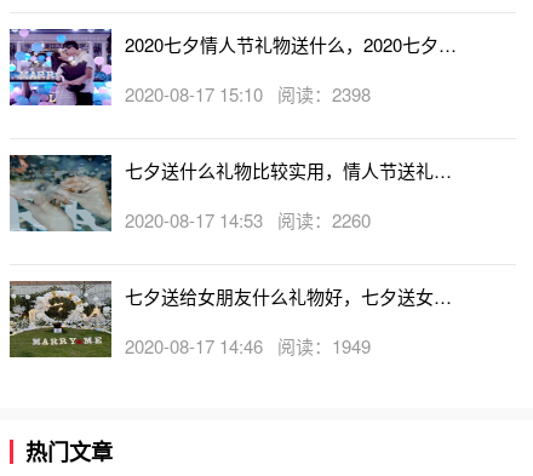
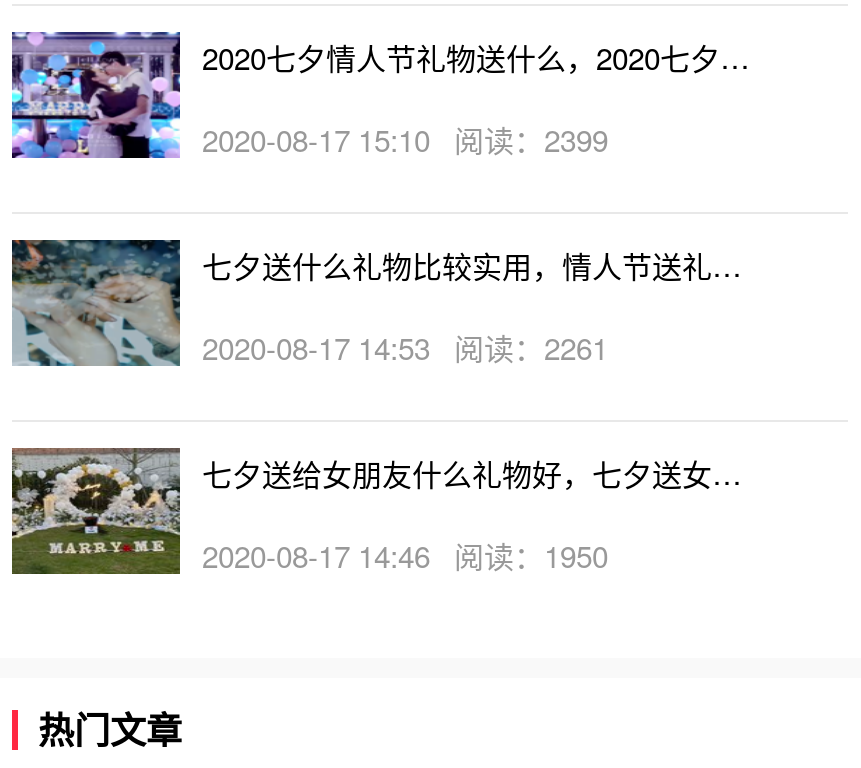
- 2020-08-17 15:10 阅读：2398
+ 2020-08-17 15:10 阅读：2399

- 2020-08-17 14:53 阅读：2260
+ 2020-08-17 14:53 阅读：2261

- 2020-08-17 14:46 阅读：1949
+ 2020-08-17 14:46 阅读：1950
